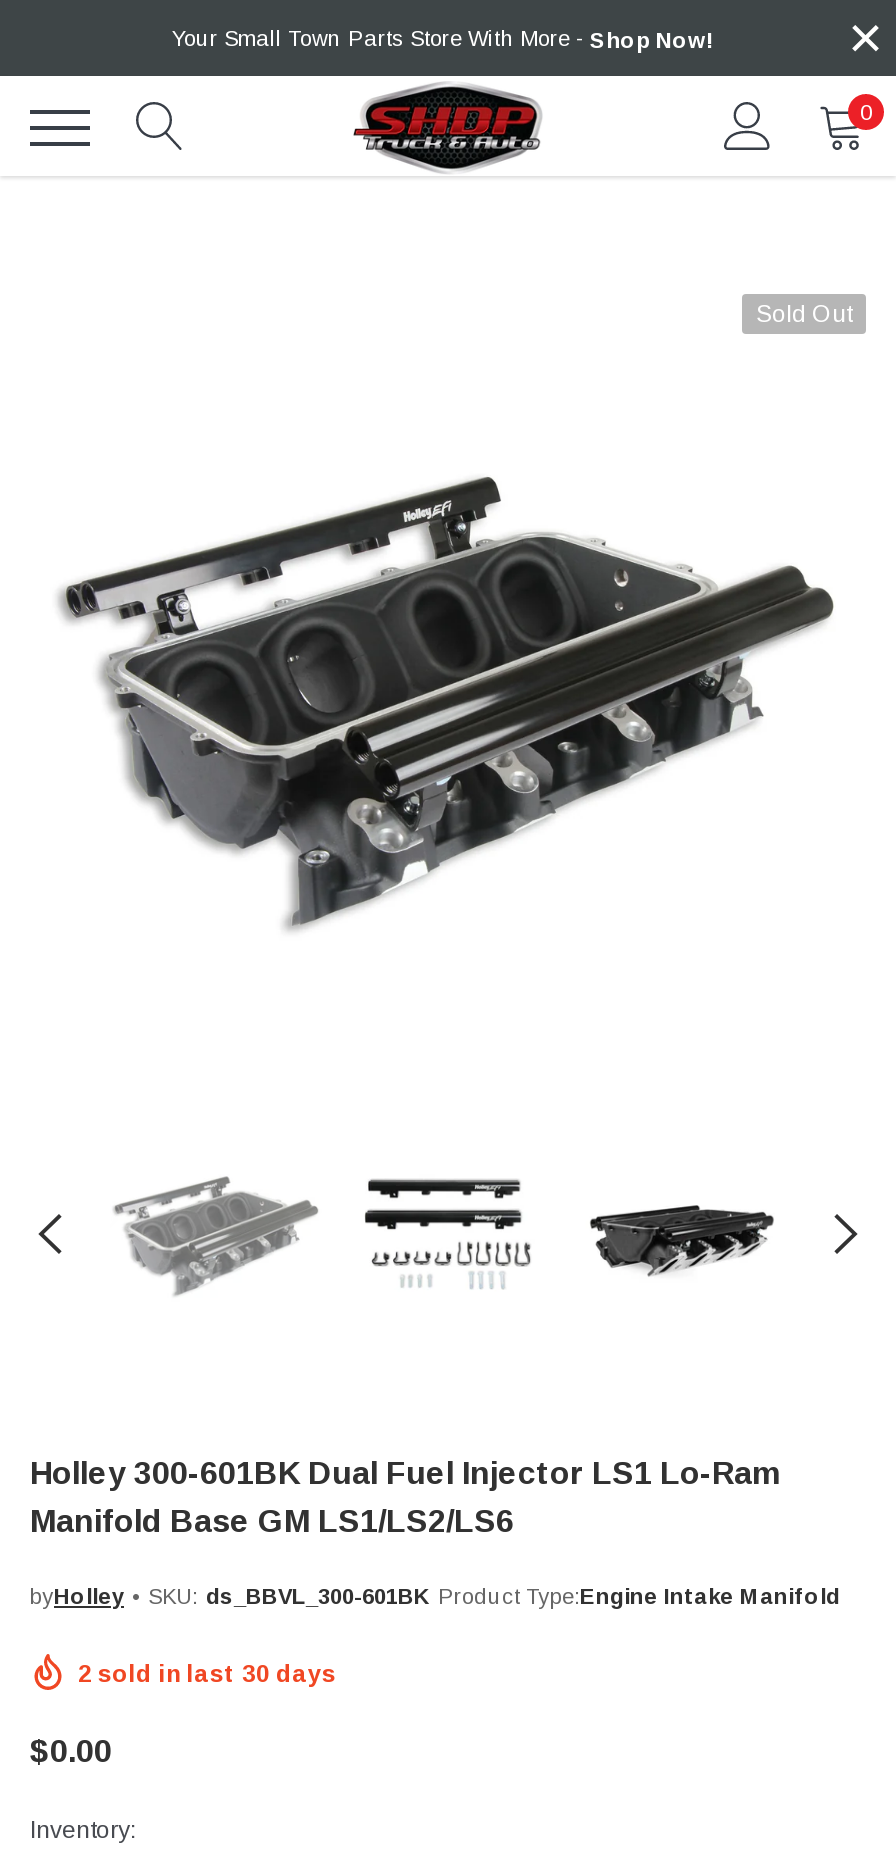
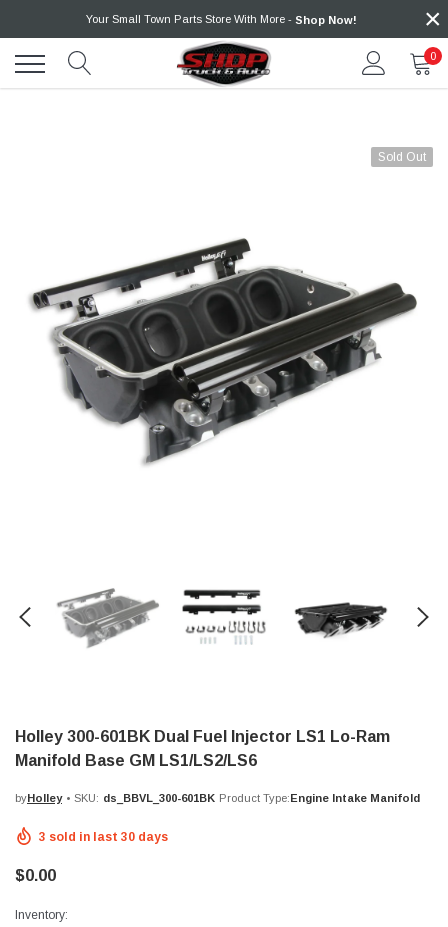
- 2 sold in last 30 days
+ 3 sold in last 30 days
